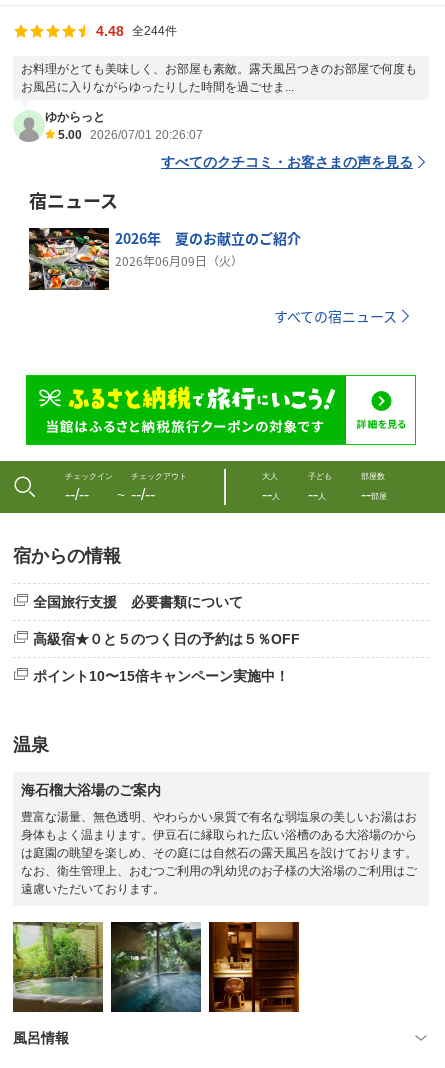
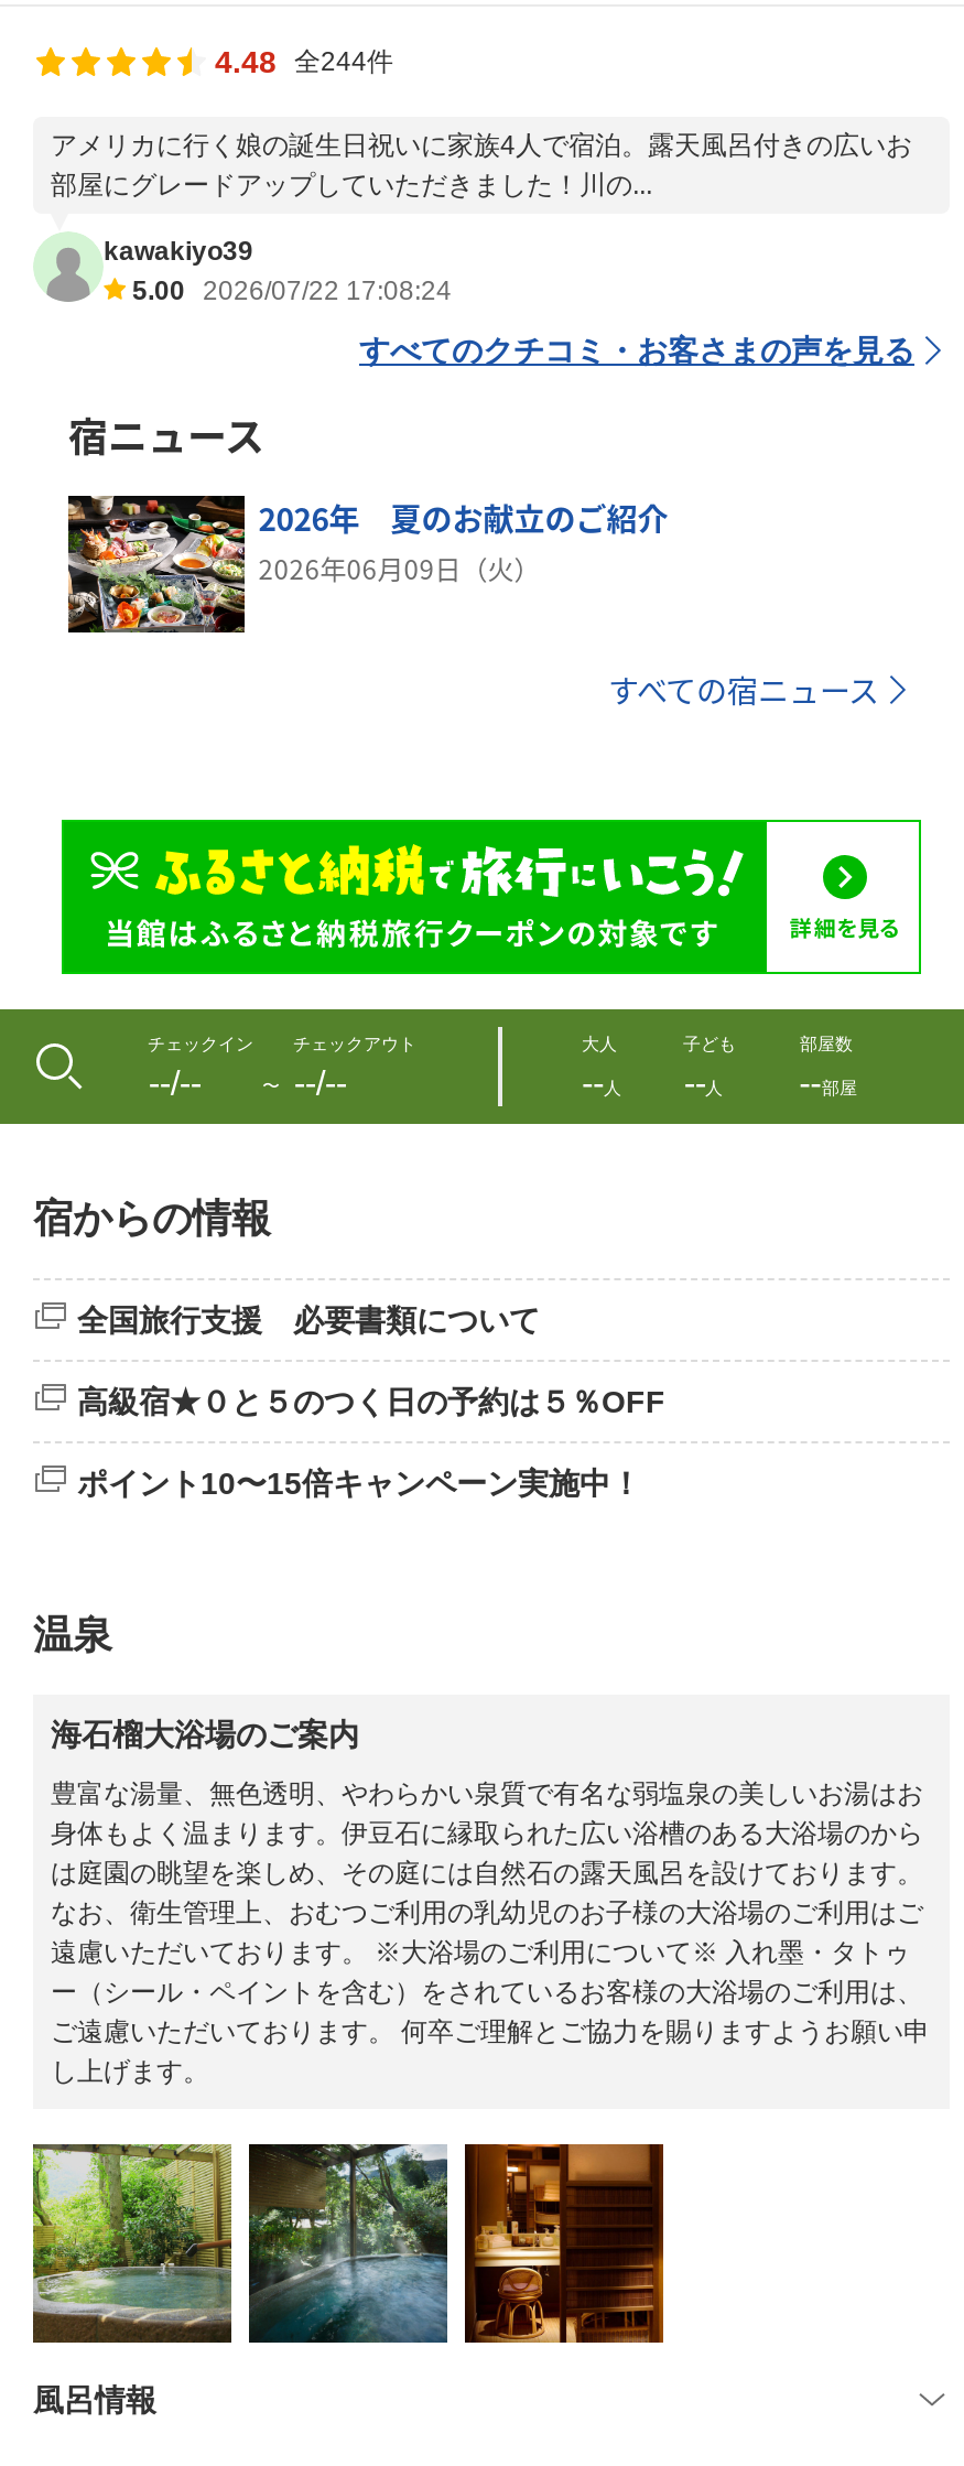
- お料理がとても美味しく、お部屋も素敵。露天風呂つきのお部屋で何度も
- お風呂に入りながらゆったりした時間を過ごせま...
+ アメリカに行く娘の誕生日祝いに家族4人で宿泊。露天風呂付きの広いお
+ 部屋にグレードアップしていただきました！川の...

- ゆからっと
- 5.00 2026/07/01 20:26:07
+ kawakiyo39
+ 5.00 2026/07/22 17:08:24

- 遠慮いただいております。
+ 遠慮いただいております。 ※大浴場のご利用について※ 入れ墨・タトゥ
+ ー（シール・ペイントを含む）をされているお客様の大浴場のご利用は、
+ ご遠慮いただいております。 何卒ご理解とご協力を賜りますようお願い申
+ し上げます。
